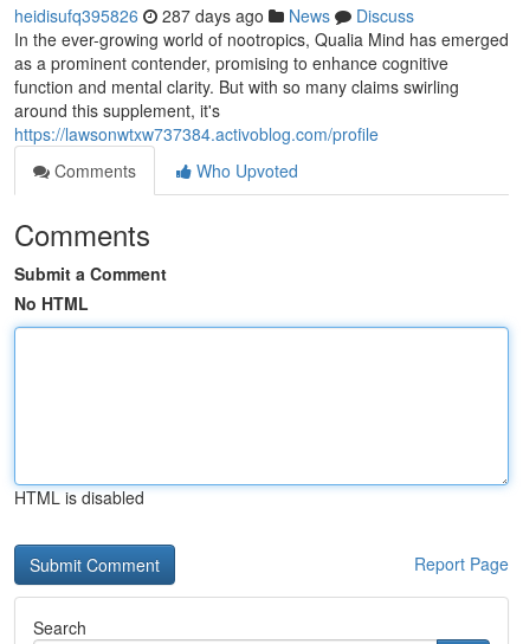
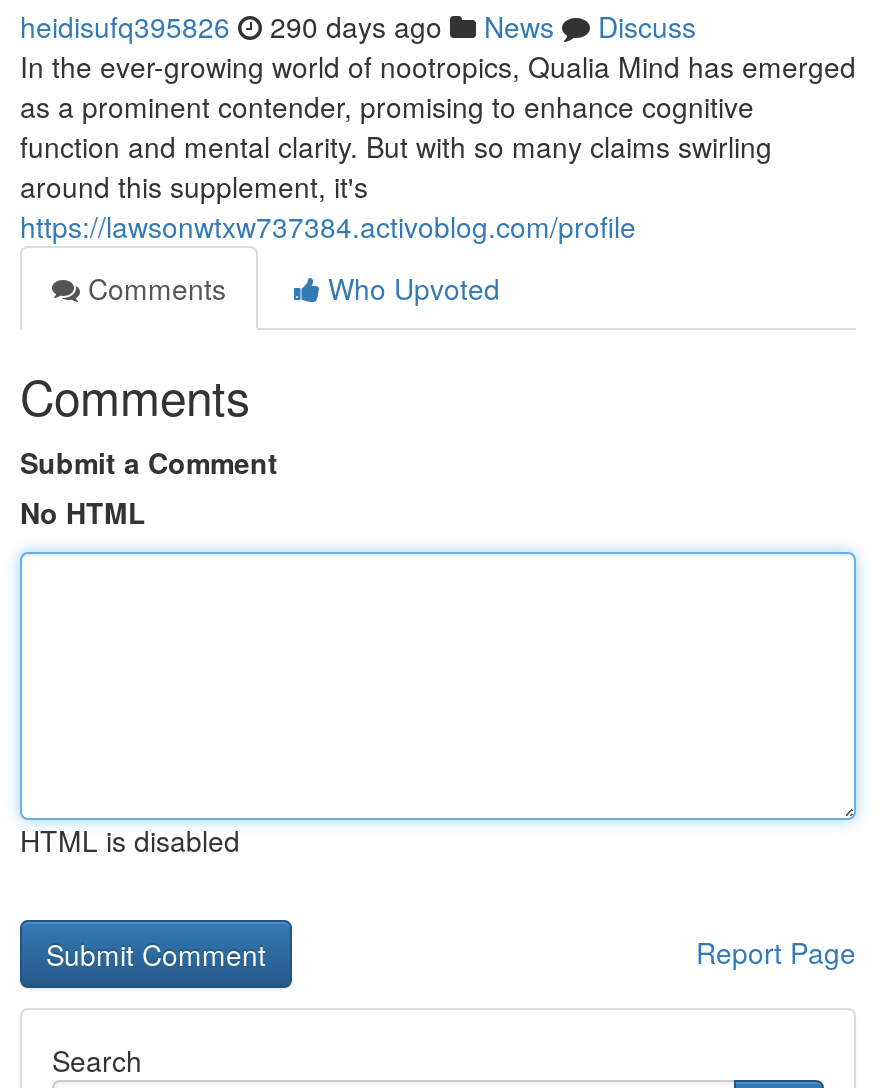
- heidisufq395826 287 days ago News Discuss
+ heidisufq395826 290 days ago News Discuss
